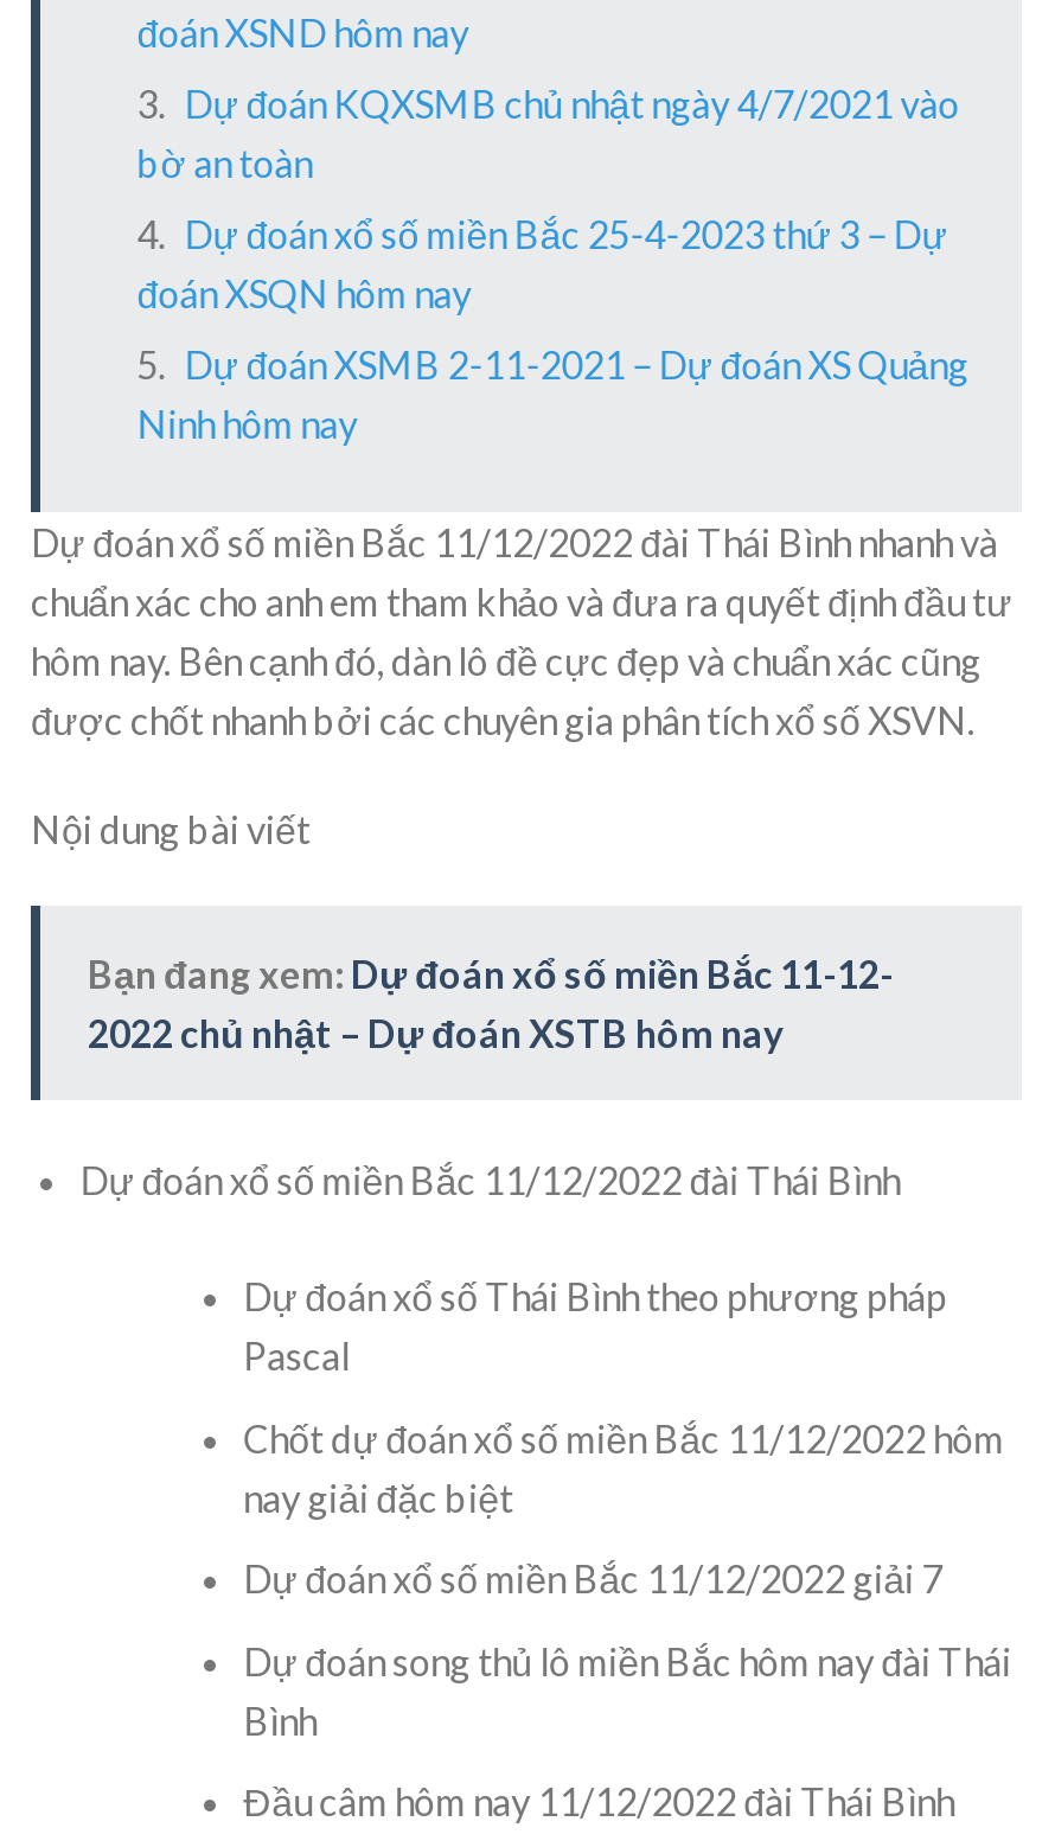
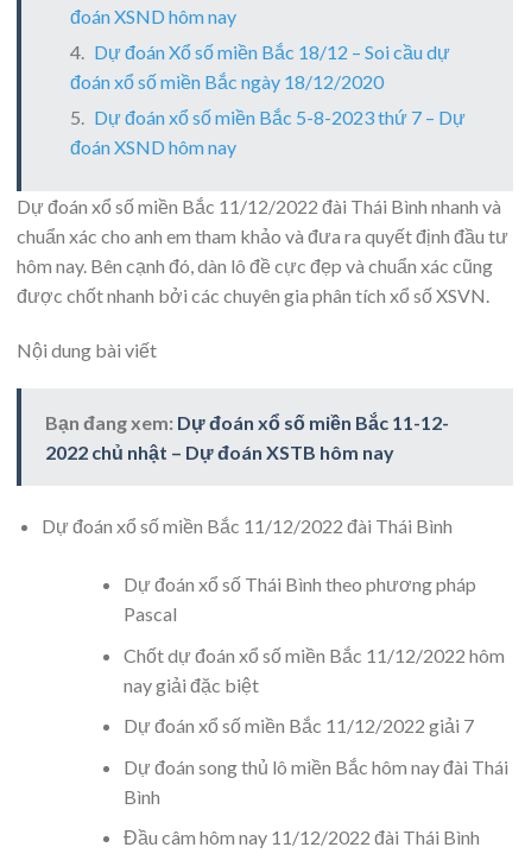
- Dự đoán KQXSMB chủ nhật ngày 4/7/2021 vào
- bờ an toàn
- Dự đoán xổ số miền Bắc 25-4-2023 thứ 3 – Dự
- đoán XSQN hôm nay
- Dự đoán XSMB 2-11-2021 – Dự đoán XS Quảng
- Ninh hôm nay
+ Dự đoán Xổ số miền Bắc 18/12 – Soi cầu dự
+ đoán xổ số miền Bắc ngày 18/12/2020
+ Dự đoán xổ số miền Bắc 5-8-2023 thứ 7 – Dự
+ đoán XSND hôm nay
